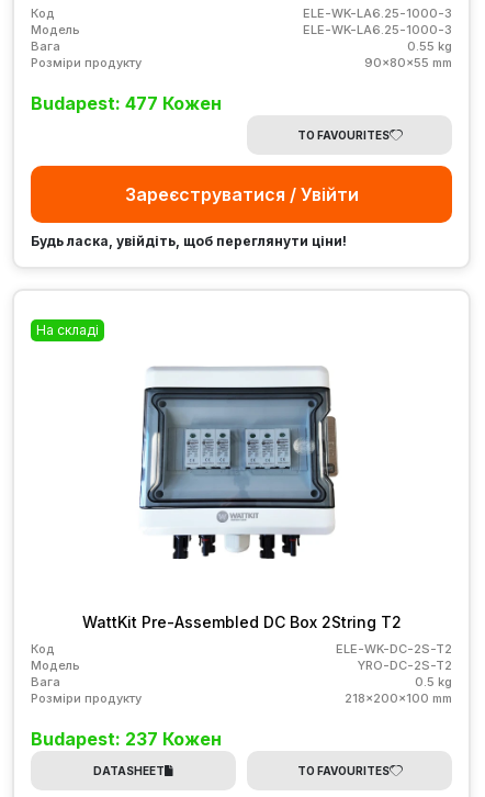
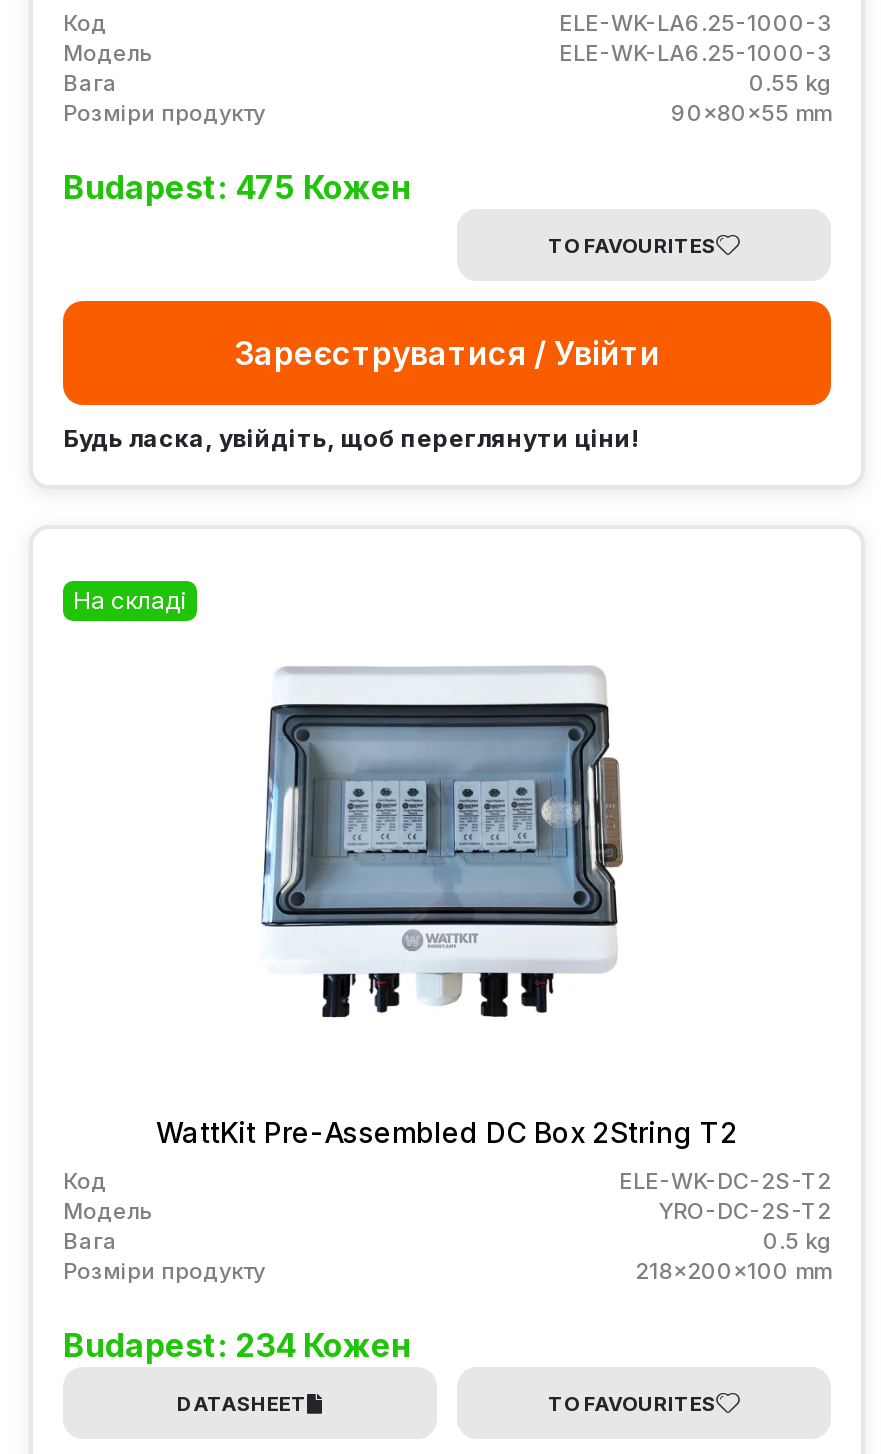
- Budapest: 477 Кожен
+ Budapest: 475 Кожен

- Budapest: 237 Кожен
+ Budapest: 234 Кожен
